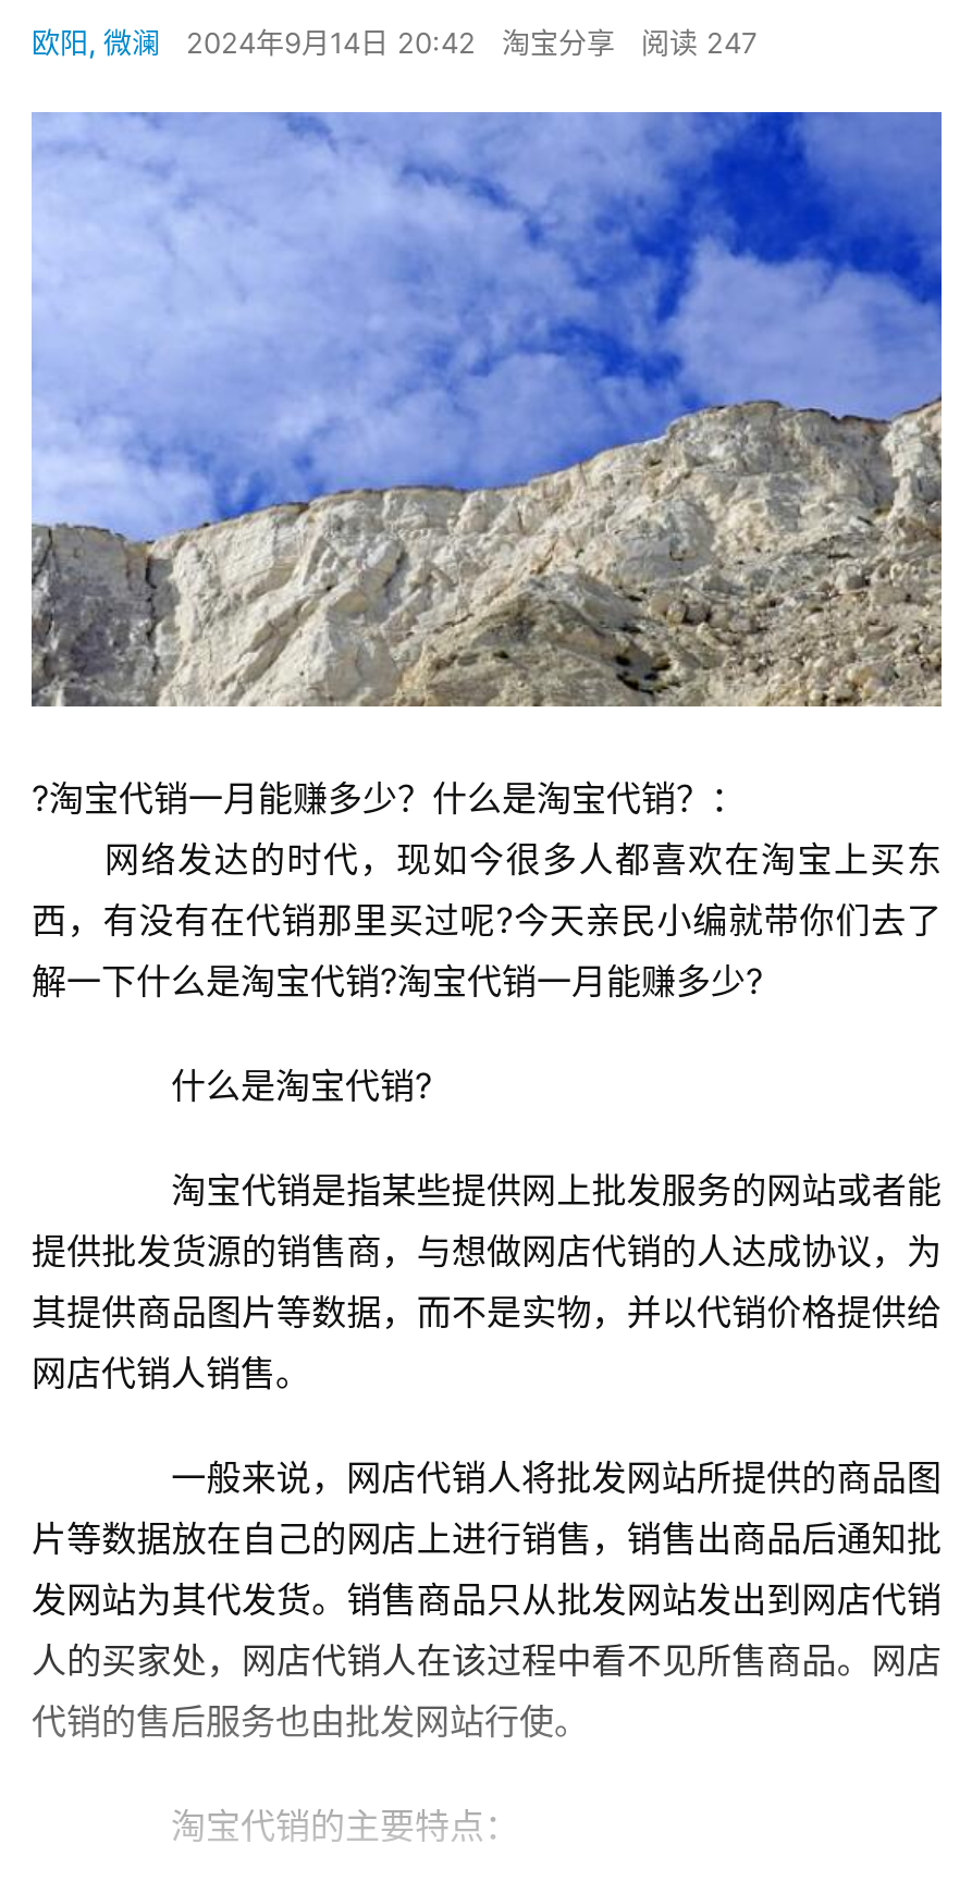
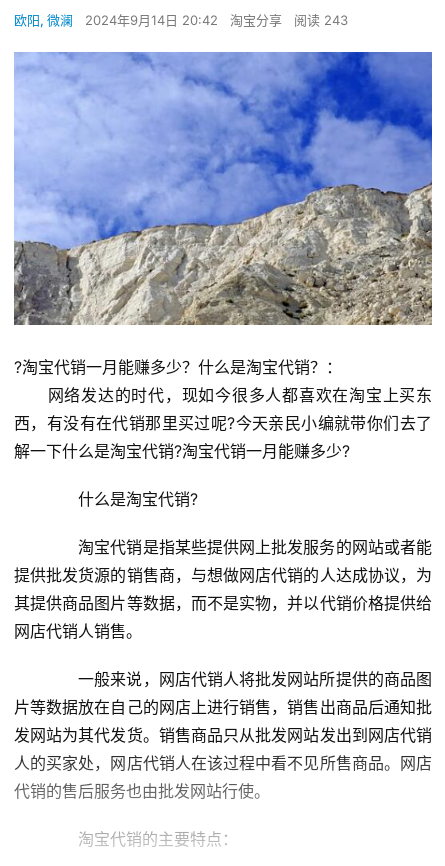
- 阅读 247
+ 阅读 243
